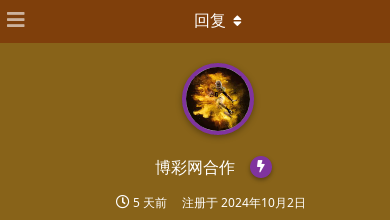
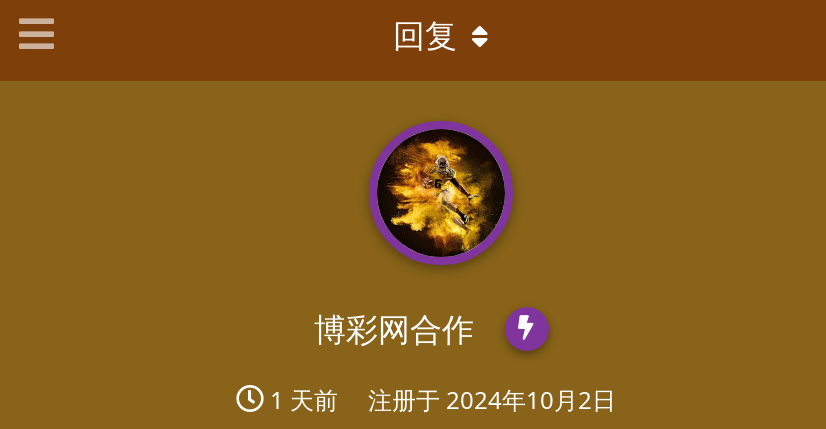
- 5 天前 注册于2024年10月2日
+ 1 天前 注册于2024年10月2日
